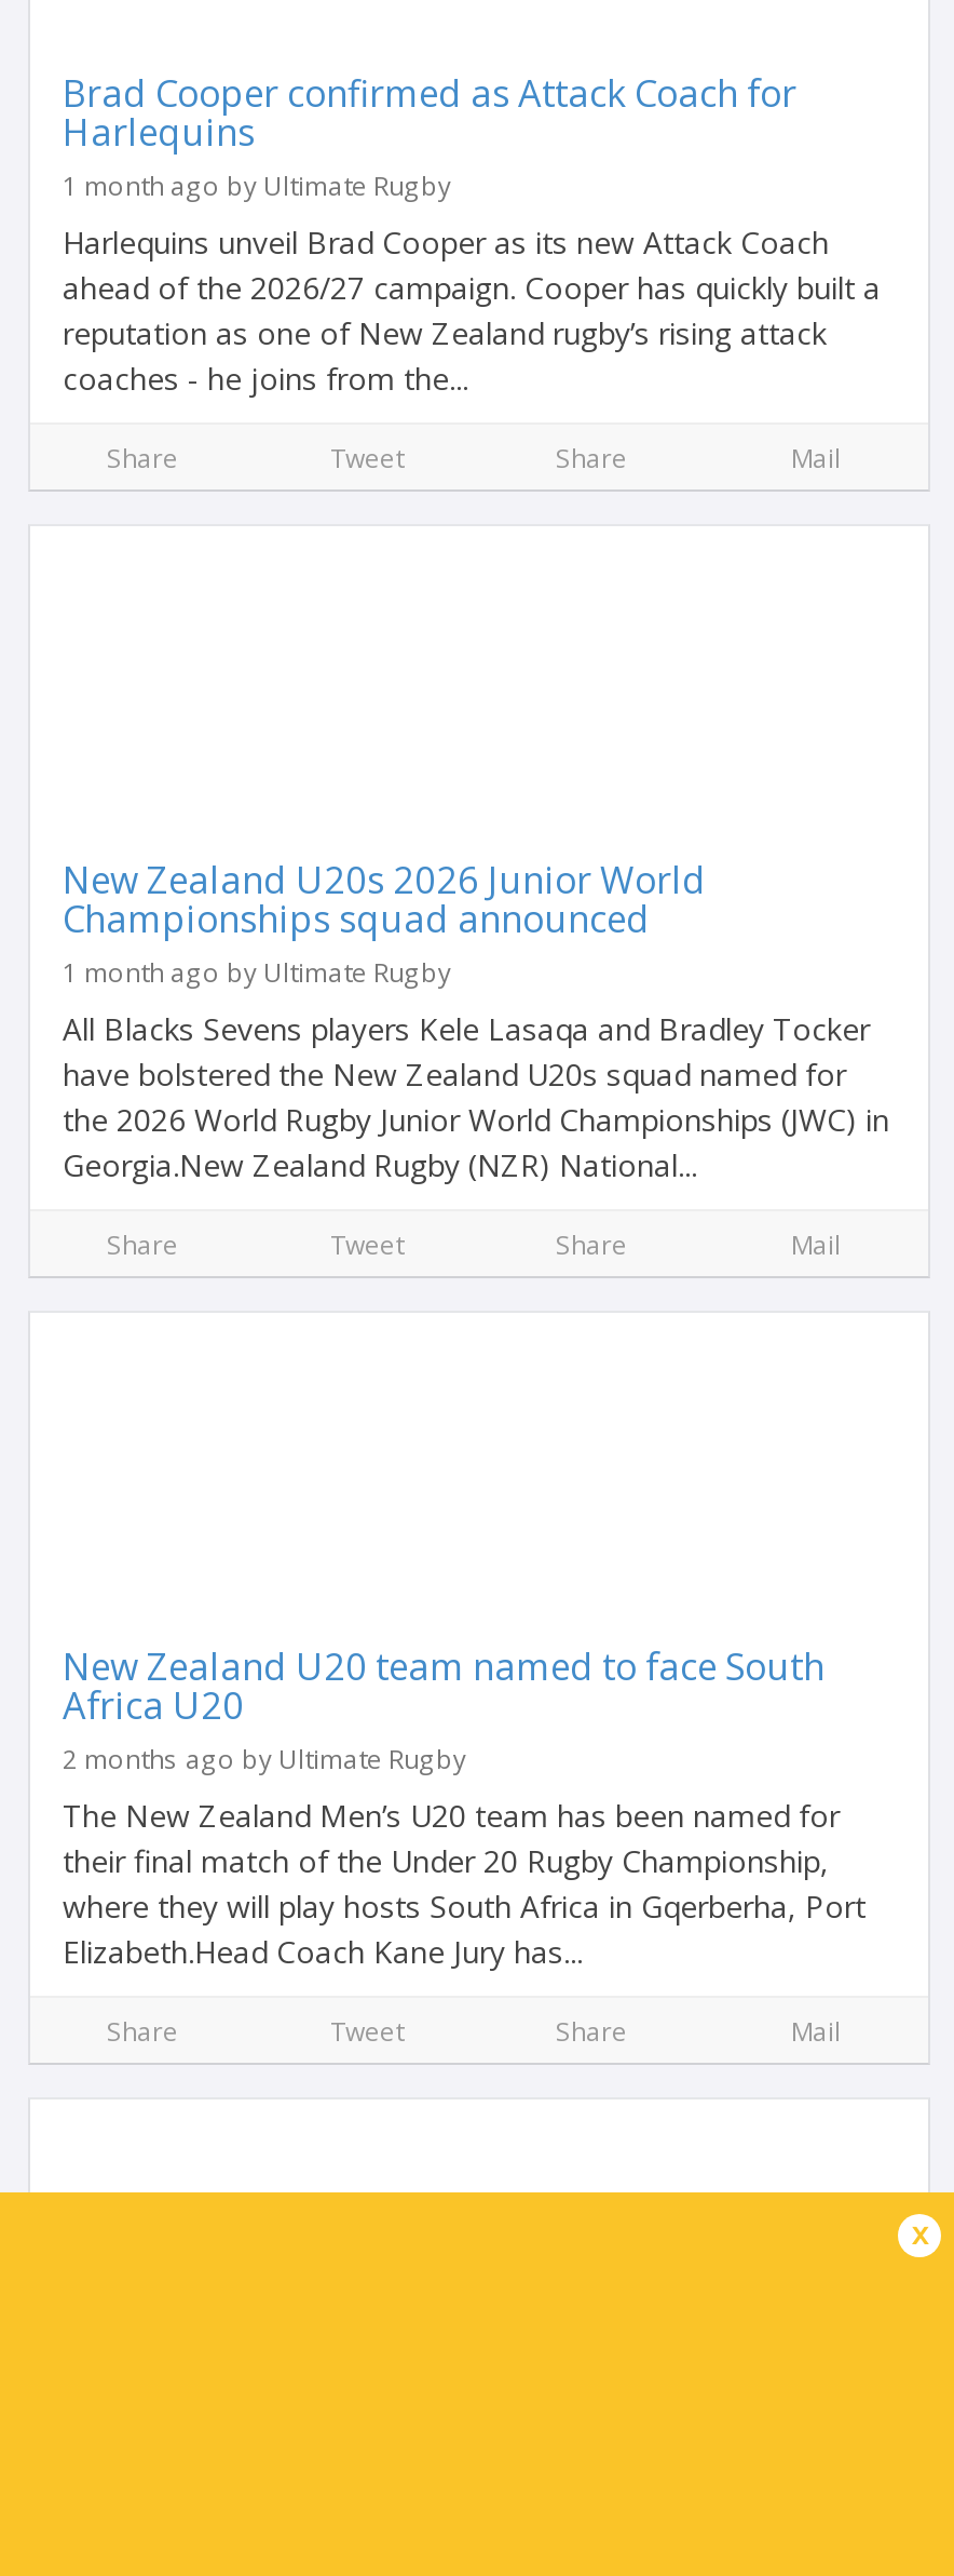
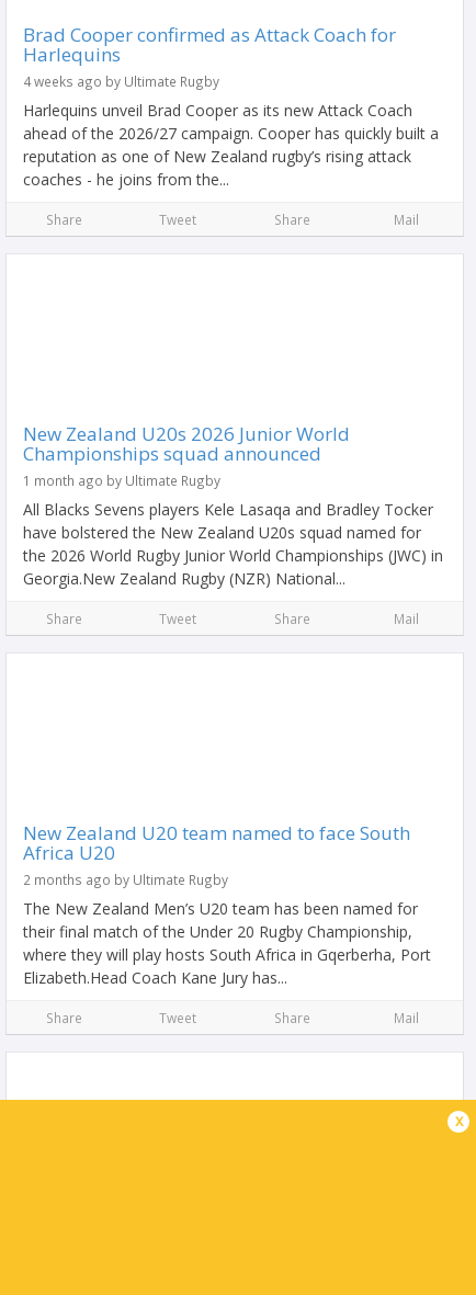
- 1 month ago by Ultimate Rugby
+ 4 weeks ago by Ultimate Rugby
